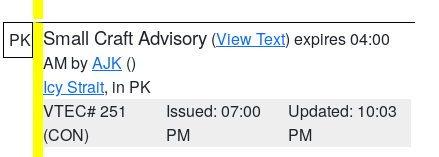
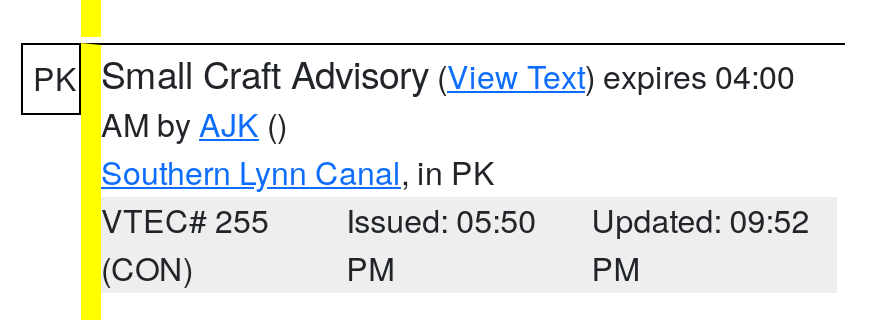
- Icy Strait, in PK
- VTEC# 251
+ Southern Lynn Canal, in PK
+ VTEC# 255

- Issued: 07:00
+ Issued: 05:50

- Updated: 10:03
+ Updated: 09:52
